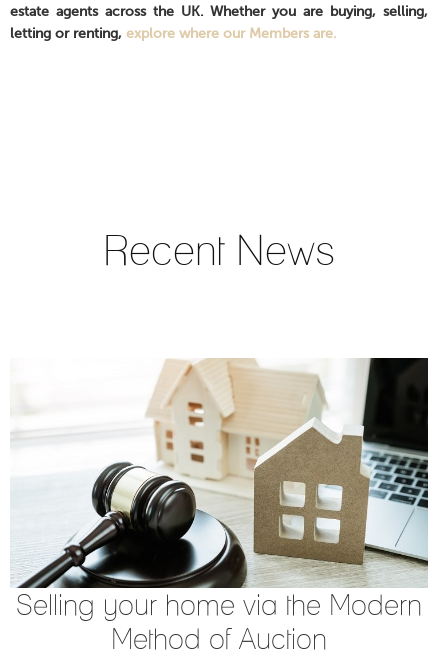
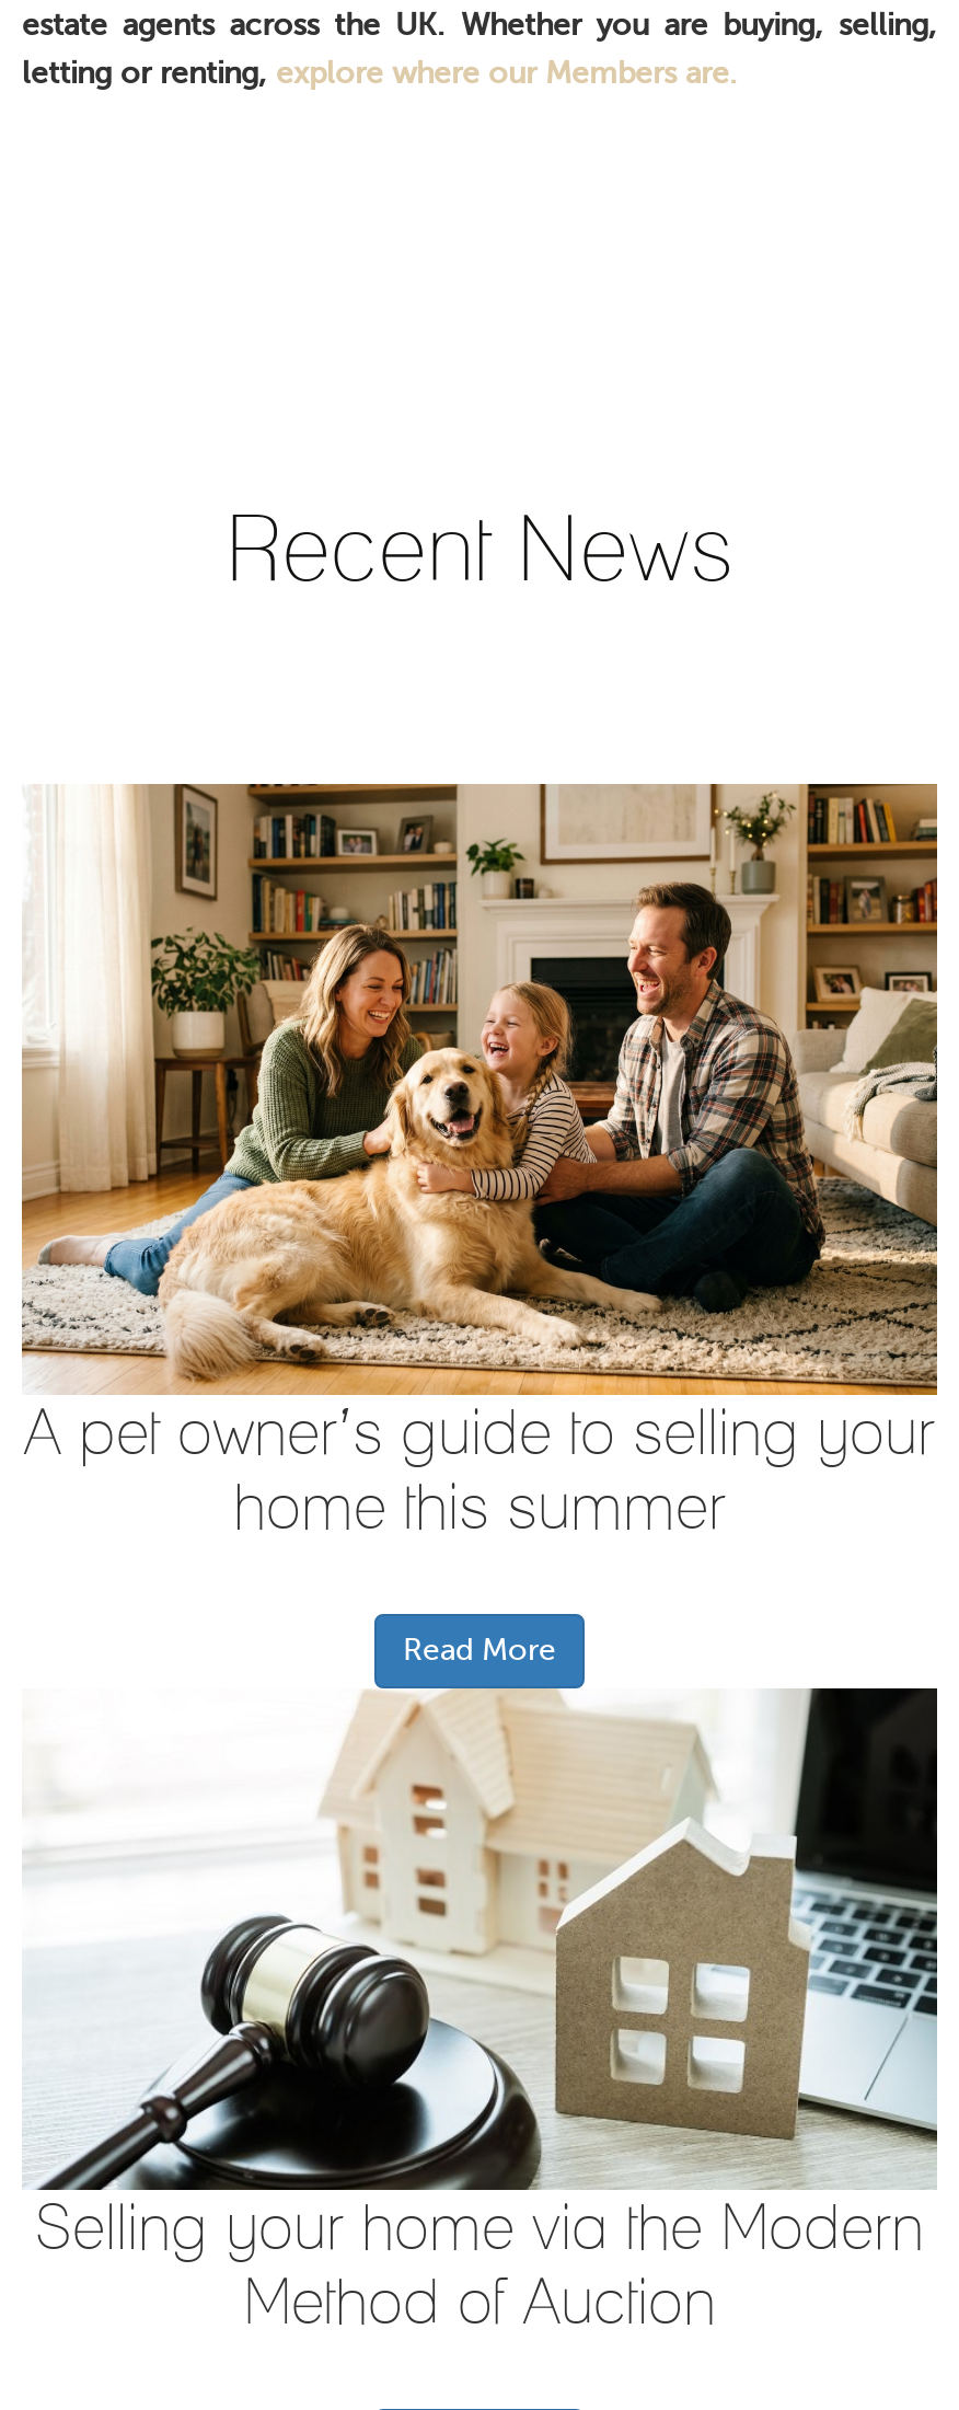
+ [image]
+ A pet owner’s guide to selling your
+ home this summer
+ Read More
